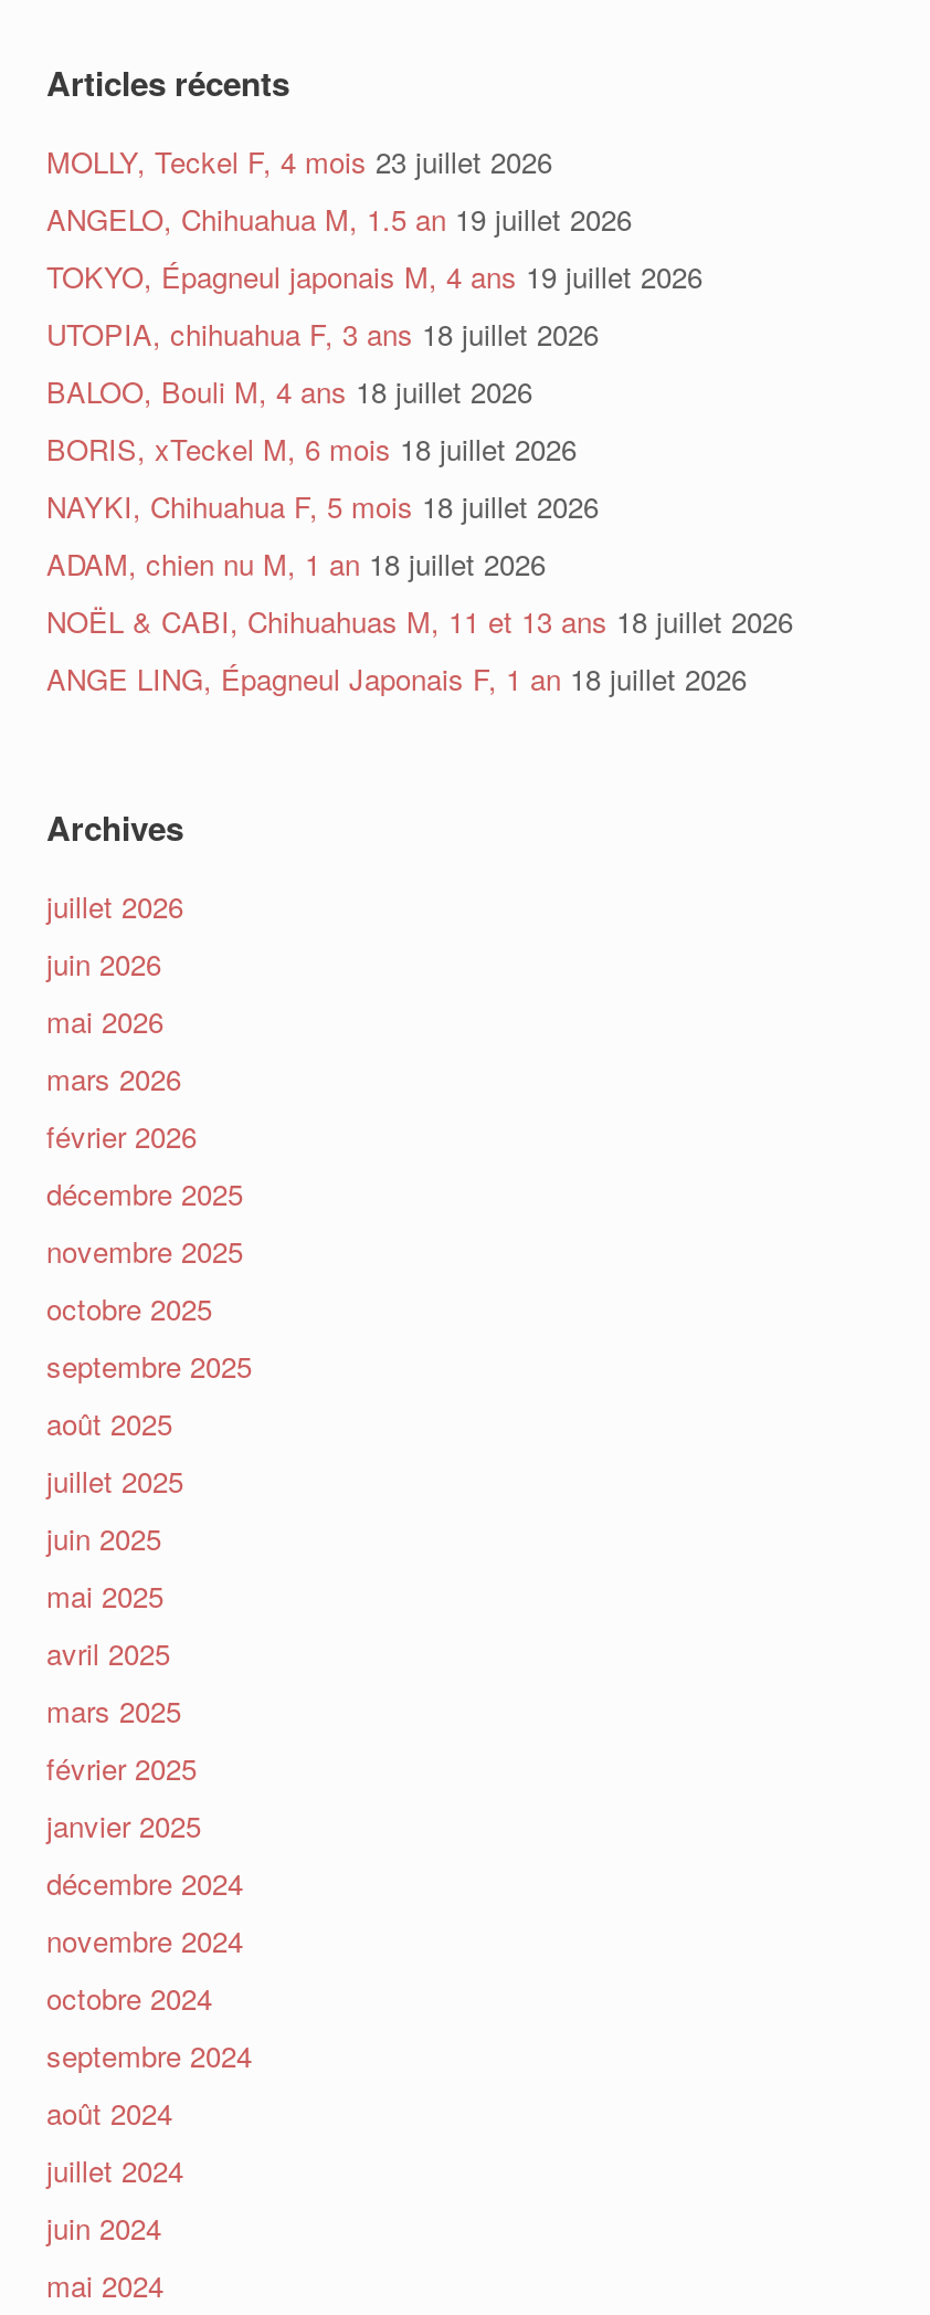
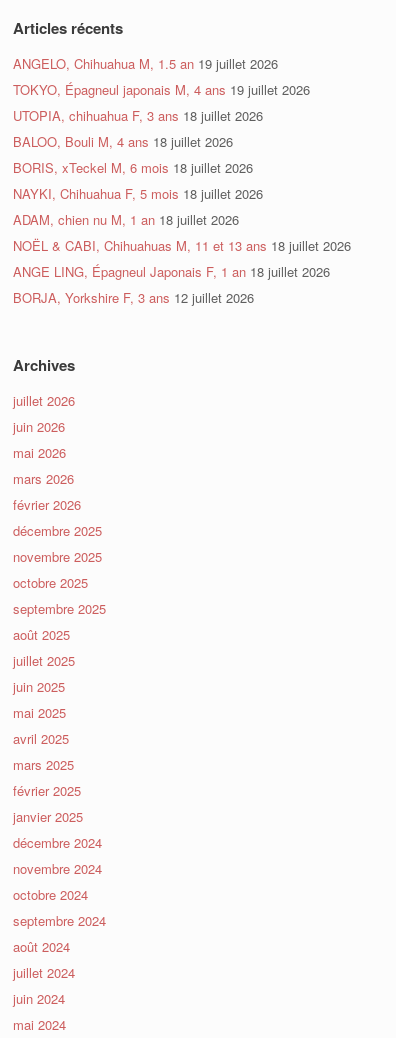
- MOLLY, Teckel F, 4 mois 23 juillet 2026

moved up: ANGELO, Chihuahua M, 1.5 an 19 juillet 2026 | TOKYO, Épagneul japonais M, 4 ans 19 juillet 2026 | UTOPIA, chihuahua F, 3 ans 18 juillet 2026 | ... | NOËL & CABI, Chihuahuas M, 11 et 13 ans 18 juillet 2026 | ANGE LING, Épagneul Japonais F, 1 an 18 juillet 2026

+ BORJA, Yorkshire F, 3 ans 12 juillet 2026
